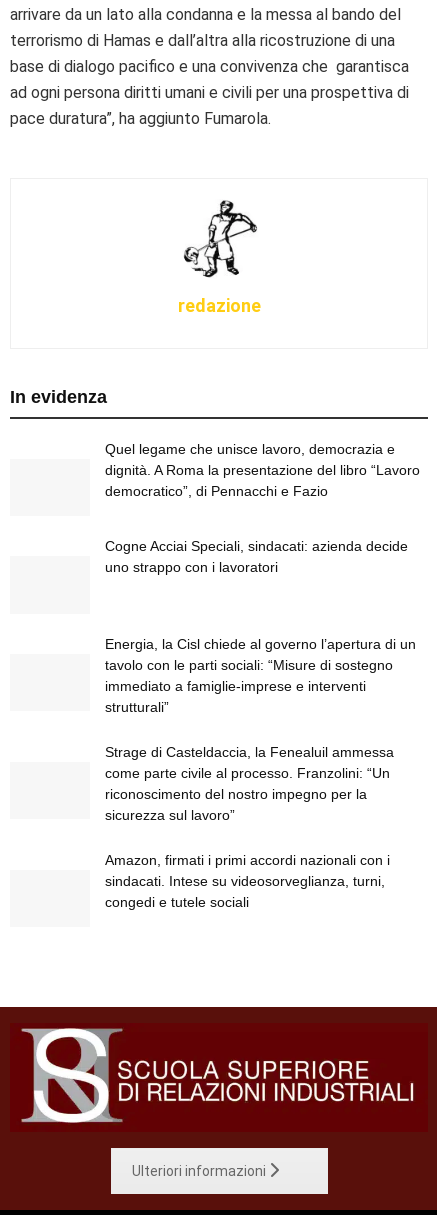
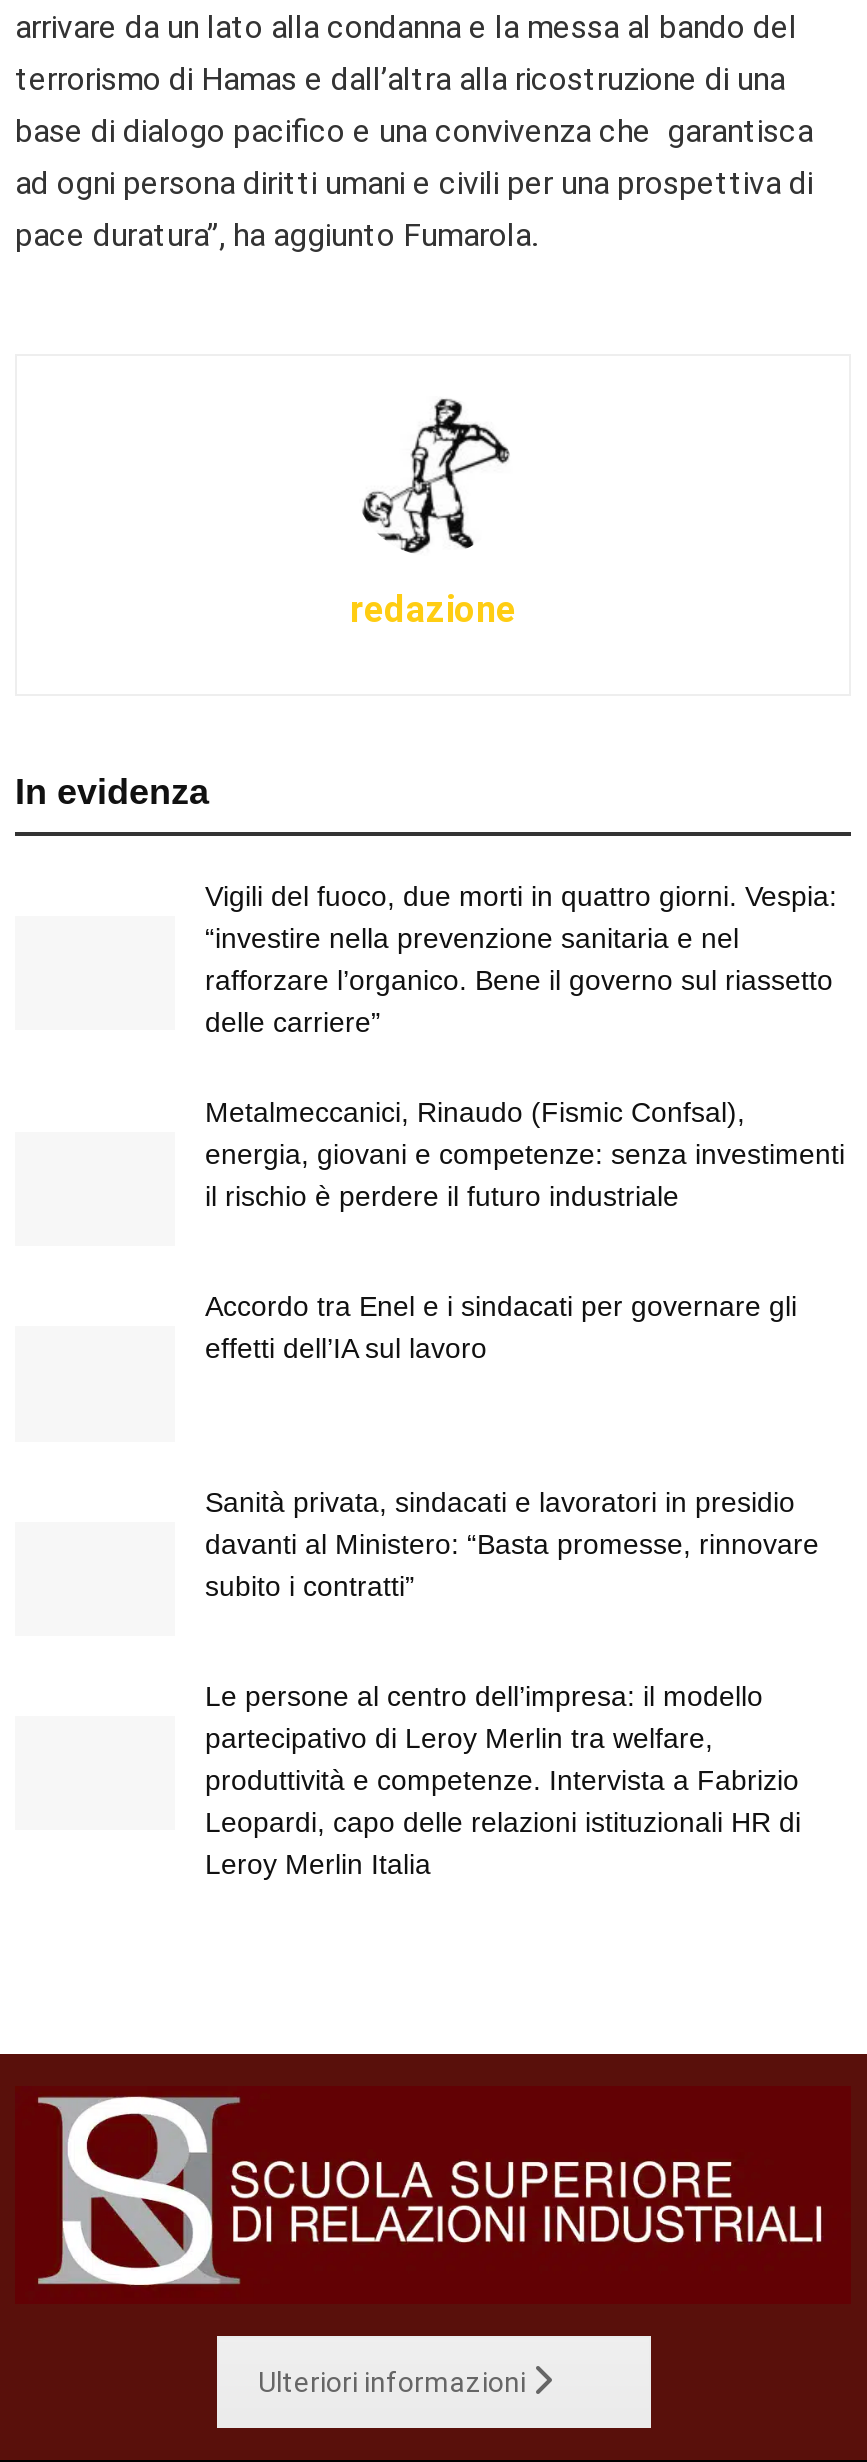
- Quel legame che unisce lavoro, democrazia e
- dignità. A Roma la presentazione del libro “Lavoro
- democratico”, di Pennacchi e Fazio
+ Vigili del fuoco, due morti in quattro giorni. Vespia:
+ “investire nella prevenzione sanitaria e nel
+ rafforzare l’organico. Bene il governo sul riassetto
+ delle carriere”

- Cogne Acciai Speciali, sindacati: azienda decide
- uno strappo con i lavoratori
+ Metalmeccanici, Rinaudo (Fismic Confsal),
+ energia, giovani e competenze: senza investimenti
+ il rischio è perdere il futuro industriale

- Energia, la Cisl chiede al governo l’apertura di un
- tavolo con le parti sociali: “Misure di sostegno
- immediato a famiglie-imprese e interventi
- strutturali”
+ Accordo tra Enel e i sindacati per governare gli
+ effetti dell’IA sul lavoro

- Strage di Casteldaccia, la Fenealuil ammessa
- come parte civile al processo. Franzolini: “Un
- riconoscimento del nostro impegno per la
- sicurezza sul lavoro”
+ Sanità privata, sindacati e lavoratori in presidio
+ davanti al Ministero: “Basta promesse, rinnovare
+ subito i contratti”

- Amazon, firmati i primi accordi nazionali con i
- sindacati. Intese su videosorveglianza, turni,
- congedi e tutele sociali
+ Le persone al centro dell’impresa: il modello
+ partecipativo di Leroy Merlin tra welfare,
+ produttività e competenze. Intervista a Fabrizio
+ Leopardi, capo delle relazioni istituzionali HR di
+ Leroy Merlin Italia
